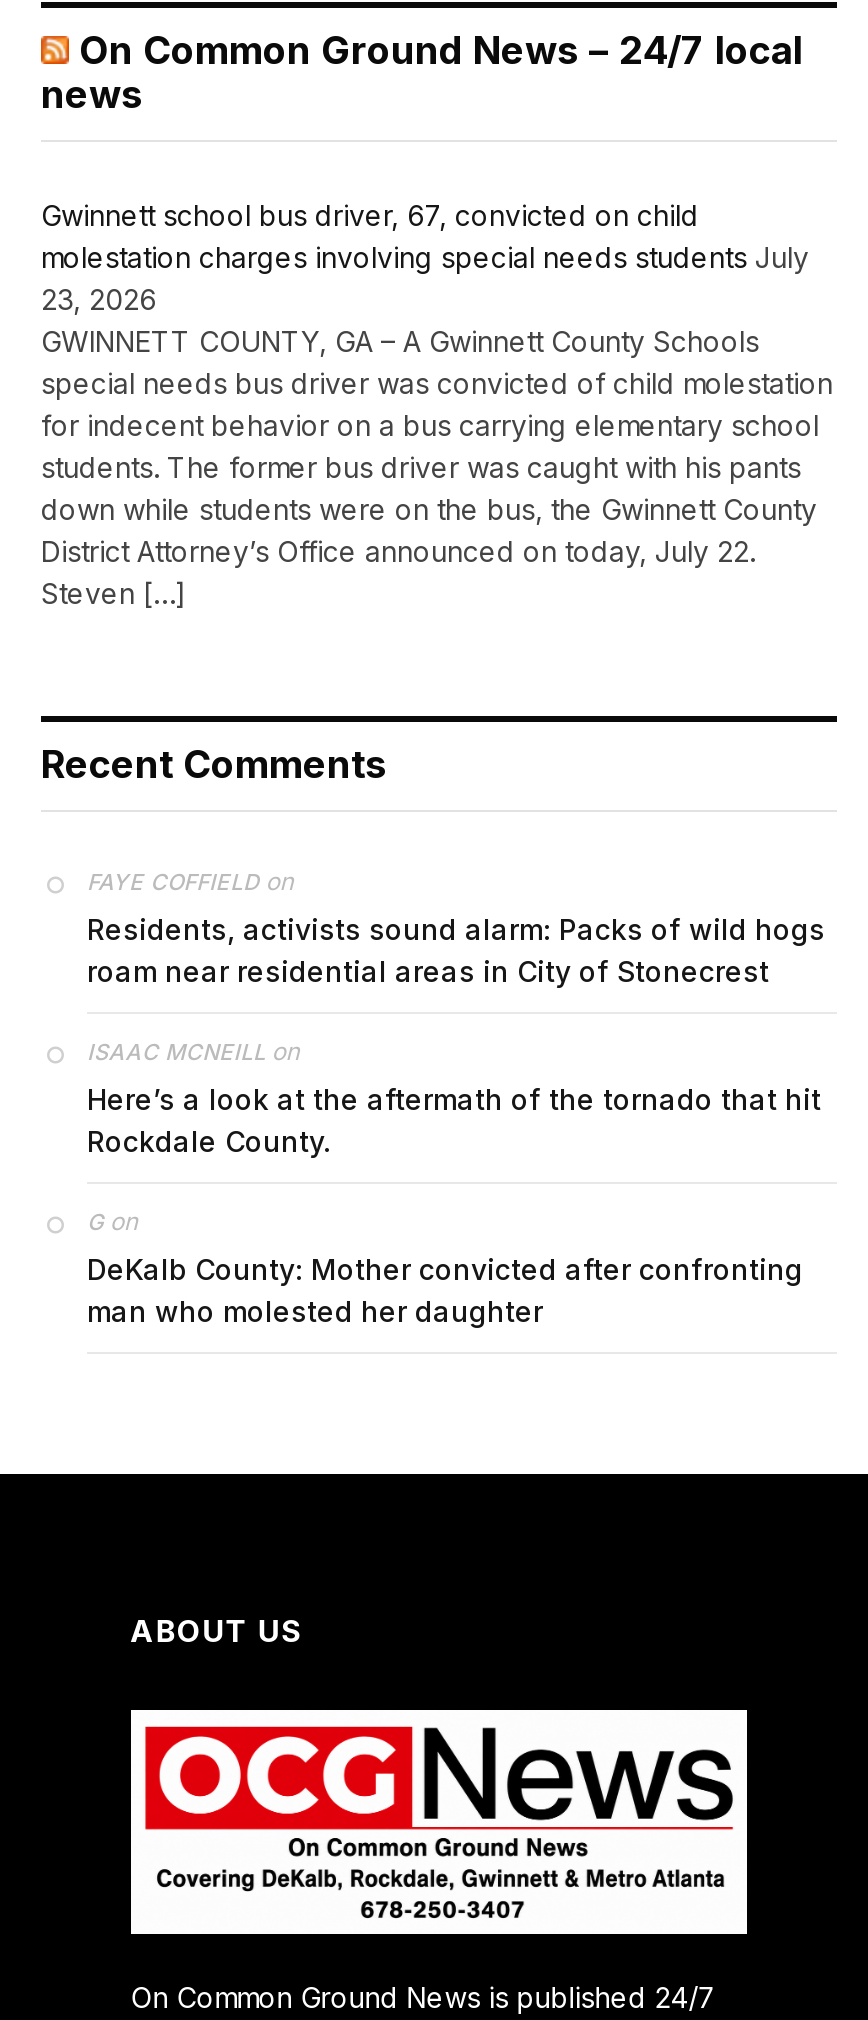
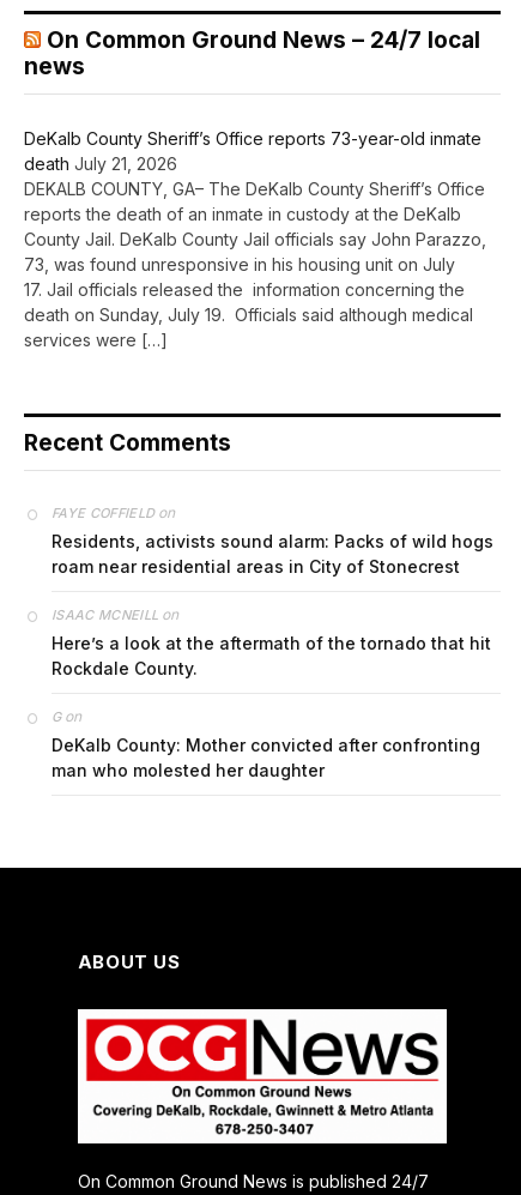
- Gwinnett school bus driver, 67, convicted on child
- molestation charges involving special needs students July
- 23, 2026
- GWINNETT COUNTY, GA – A Gwinnett County Schools
- special needs bus driver was convicted of child molestation
- for indecent behavior on a bus carrying elementary school
- students. The former bus driver was caught with his pants
- down while students were on the bus, the Gwinnett County
- District Attorney’s Office announced on today, July 22.
- Steven […]
+ DeKalb County Sheriff’s Office reports 73-year-old inmate
+ death July 21, 2026
+ DEKALB COUNTY, GA– The DeKalb County Sheriff’s Office
+ reports the death of an inmate in custody at the DeKalb
+ County Jail. DeKalb County Jail officials say John Parazzo,
+ 73, was found unresponsive in his housing unit on July
+ 17. Jail officials released the information concerning the
+ death on Sunday, July 19. Officials said although medical
+ services were […]
